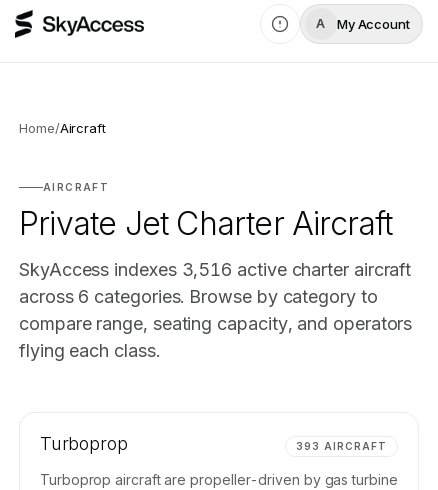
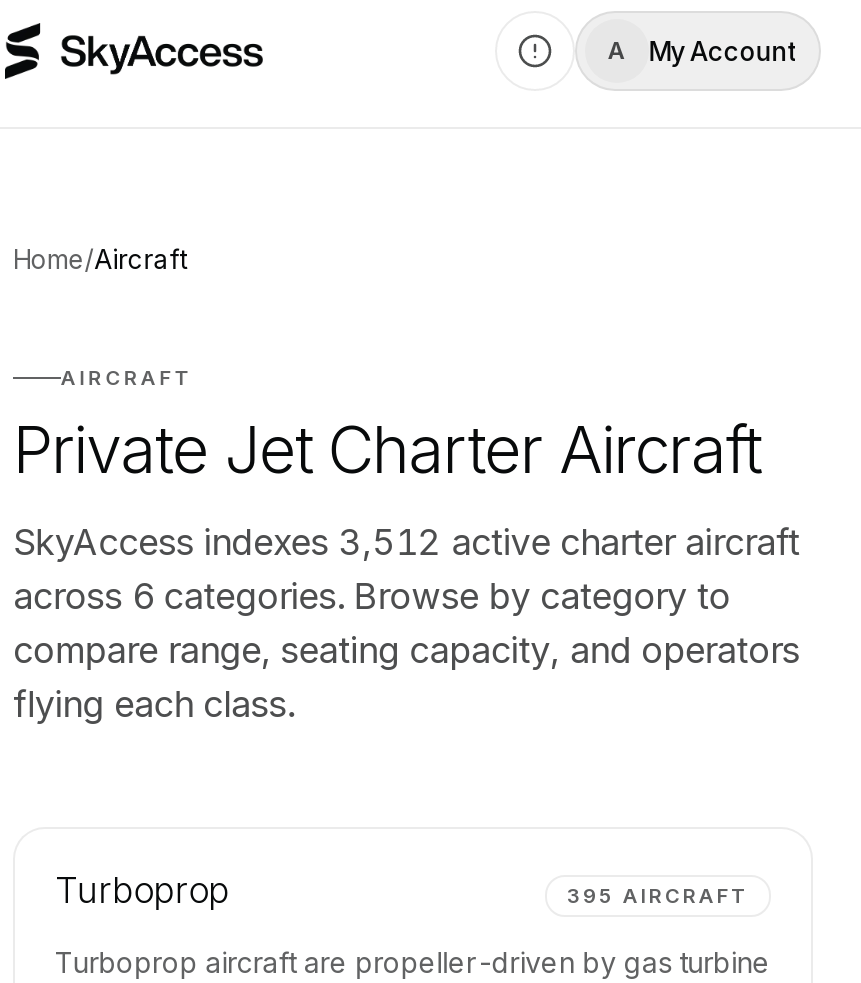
- SkyAccess indexes 3,516 active charter aircraft
+ SkyAccess indexes 3,512 active charter aircraft

- 393 AIRCRAFT
+ 395 AIRCRAFT
